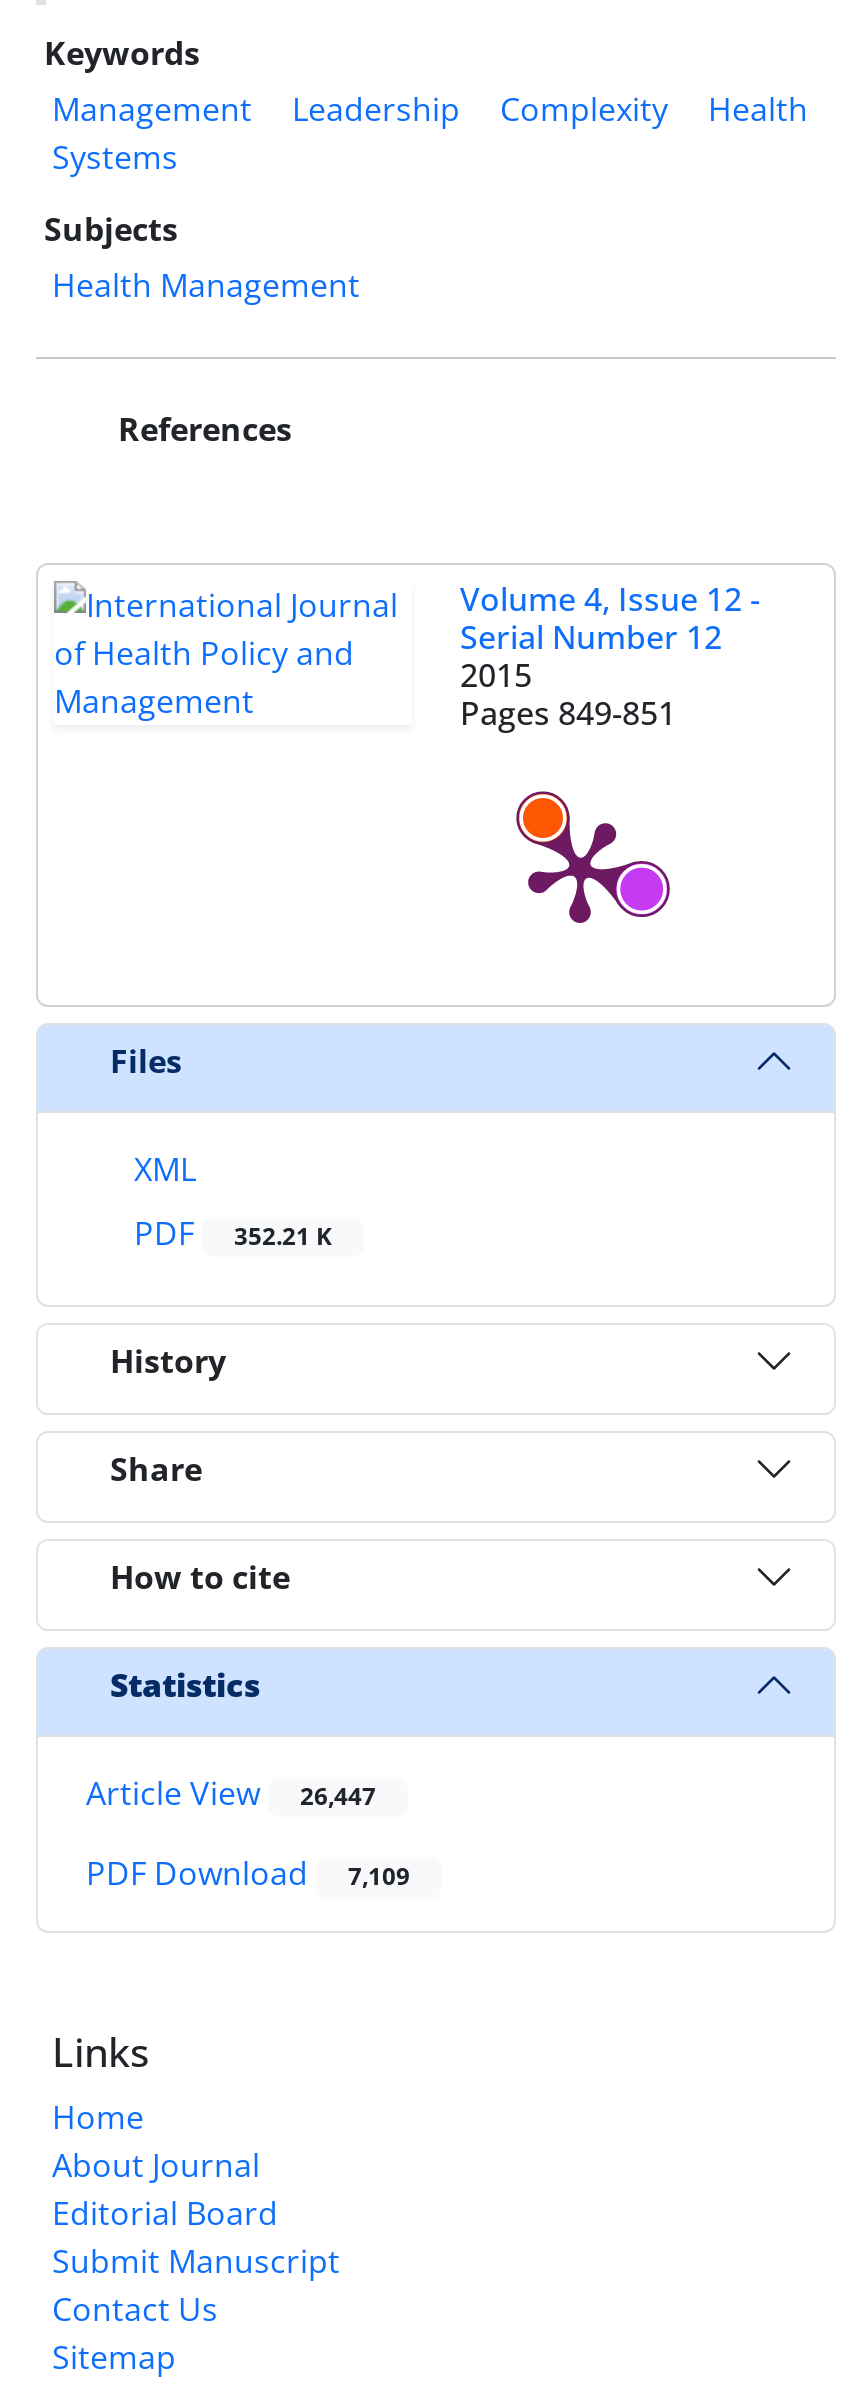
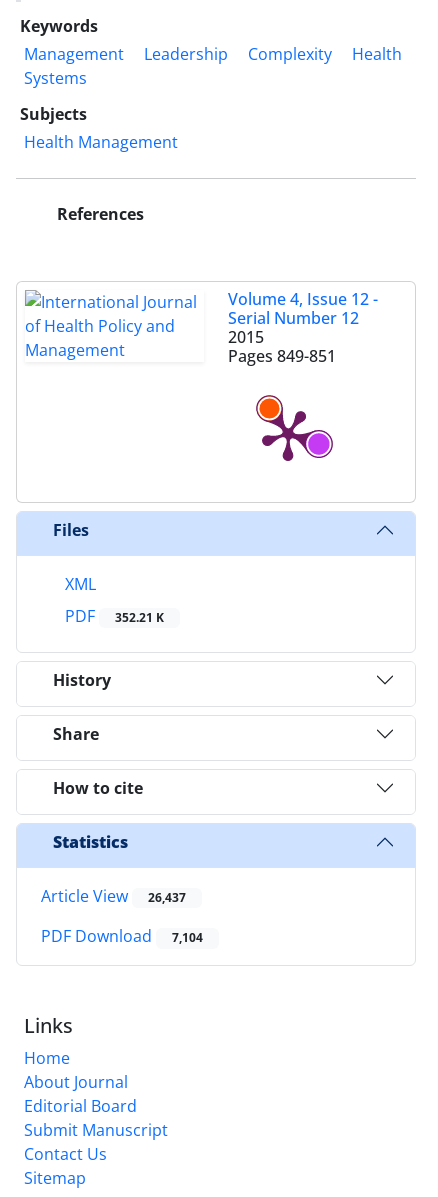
- Article View 26,447
+ Article View 26,437

- PDF Download 7,109
+ PDF Download 7,104
